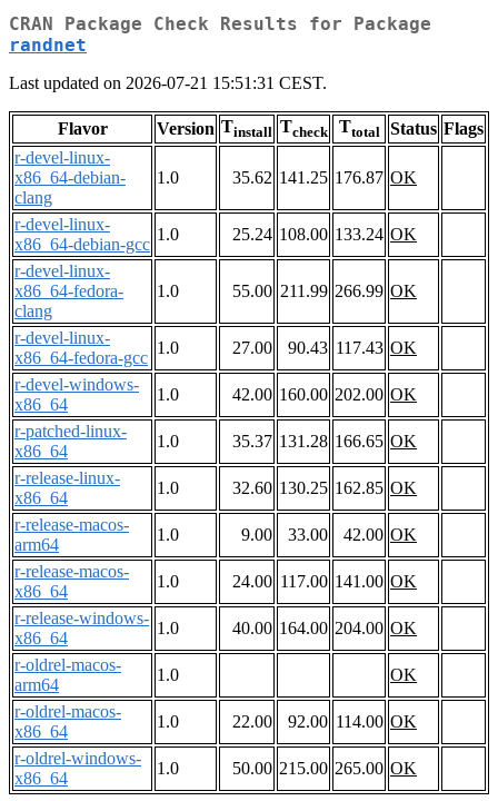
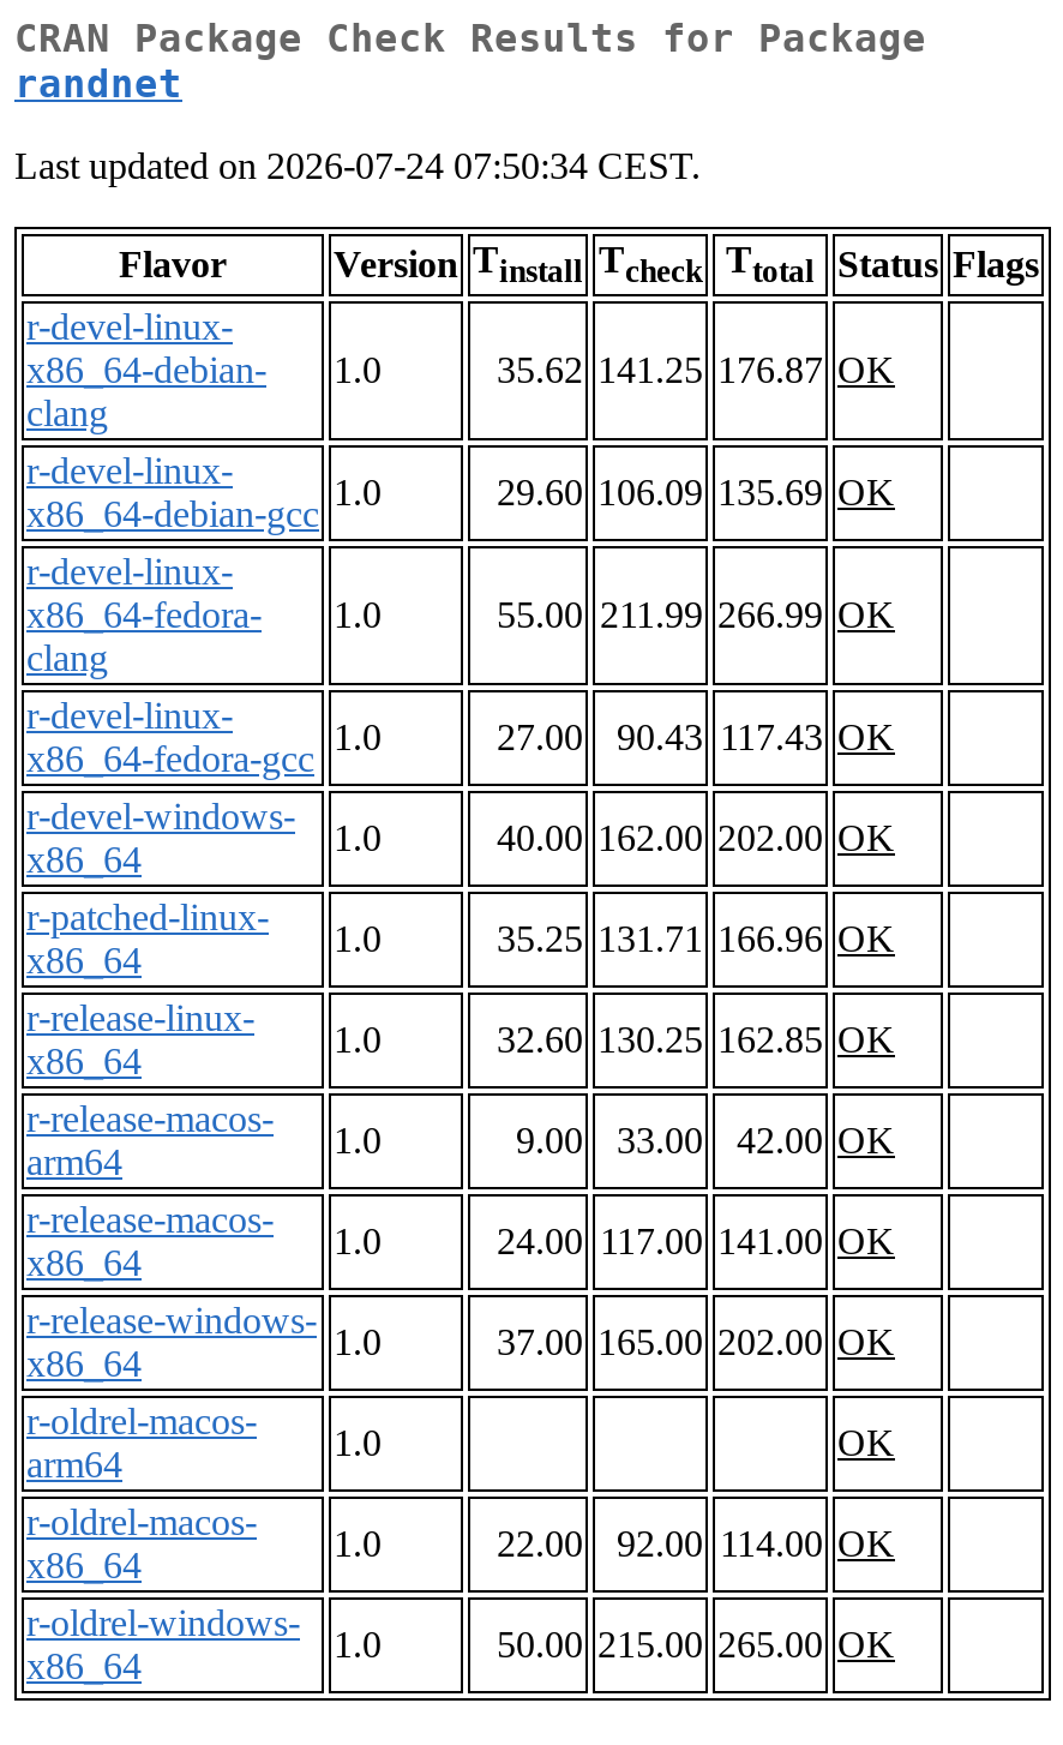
- Last updated on 2026-07-21 15:51:31 CEST.
+ Last updated on 2026-07-24 07:50:34 CEST.

- 25.24 108.00 133.24 OK
+ 29.60 106.09 135.69 OK

- 42.00 160.00 202.00 OK
+ 40.00 162.00 202.00 OK

- 35.37 131.28 166.65 OK
+ 35.25 131.71 166.96 OK

- 40.00 164.00 204.00 OK
+ 37.00 165.00 202.00 OK
